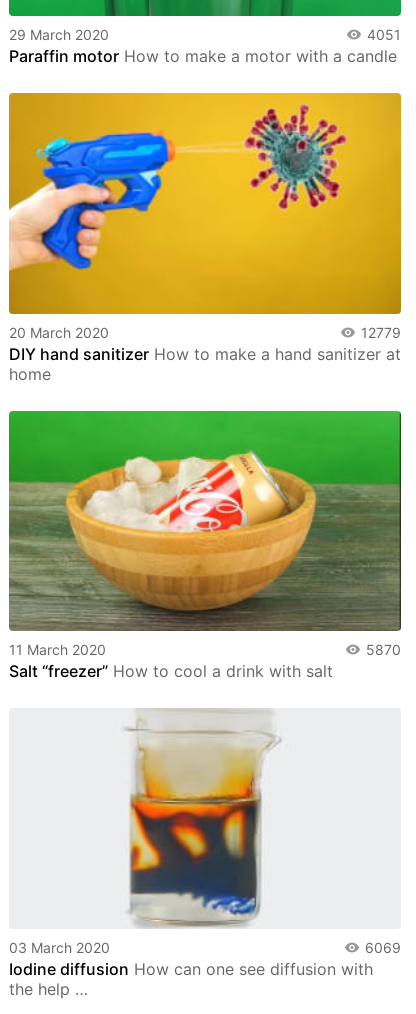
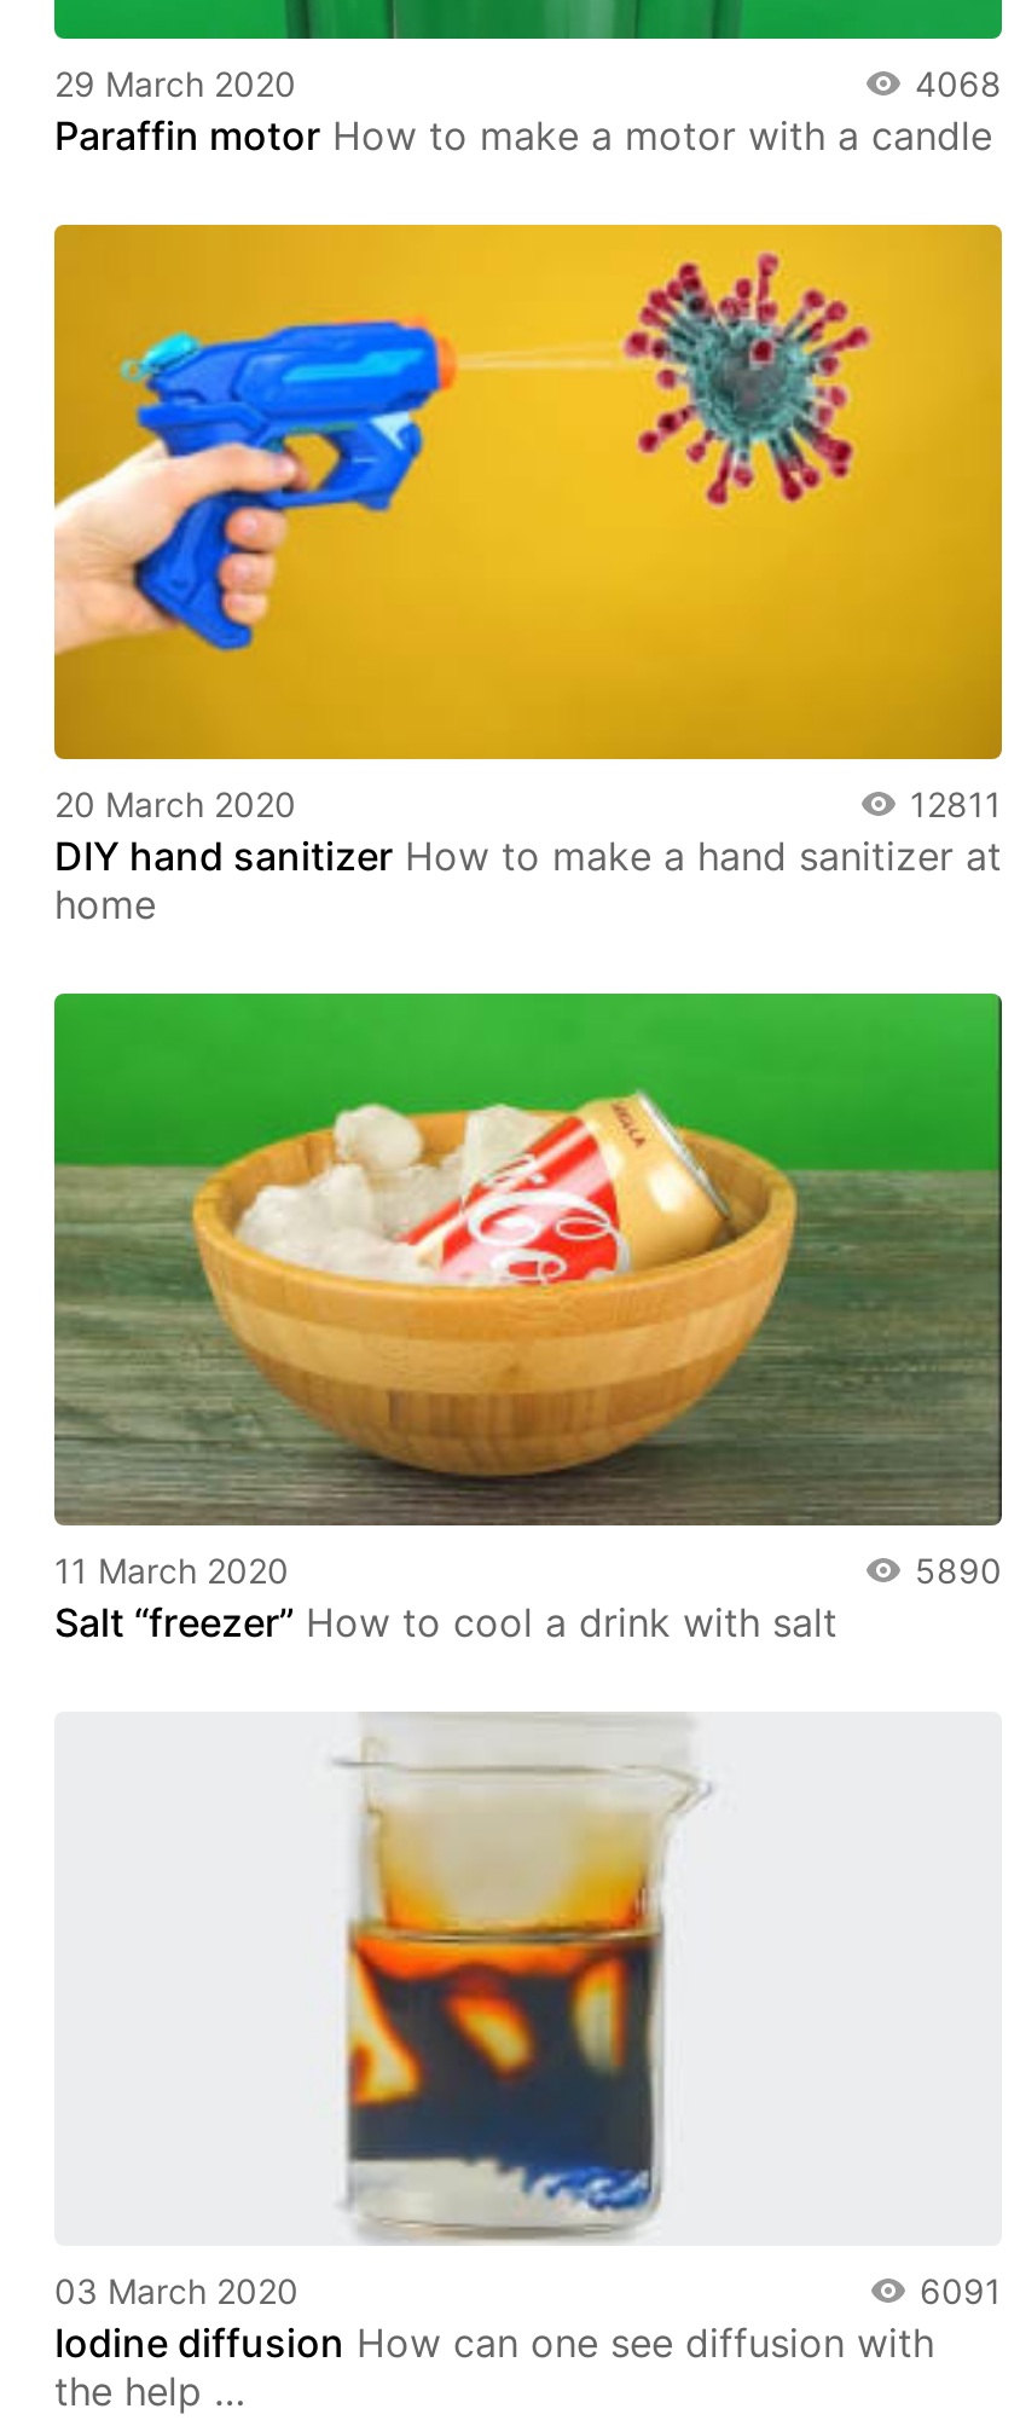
- 4051
+ 4068

- 12779
+ 12811

- 5870
+ 5890

- 6069
+ 6091
